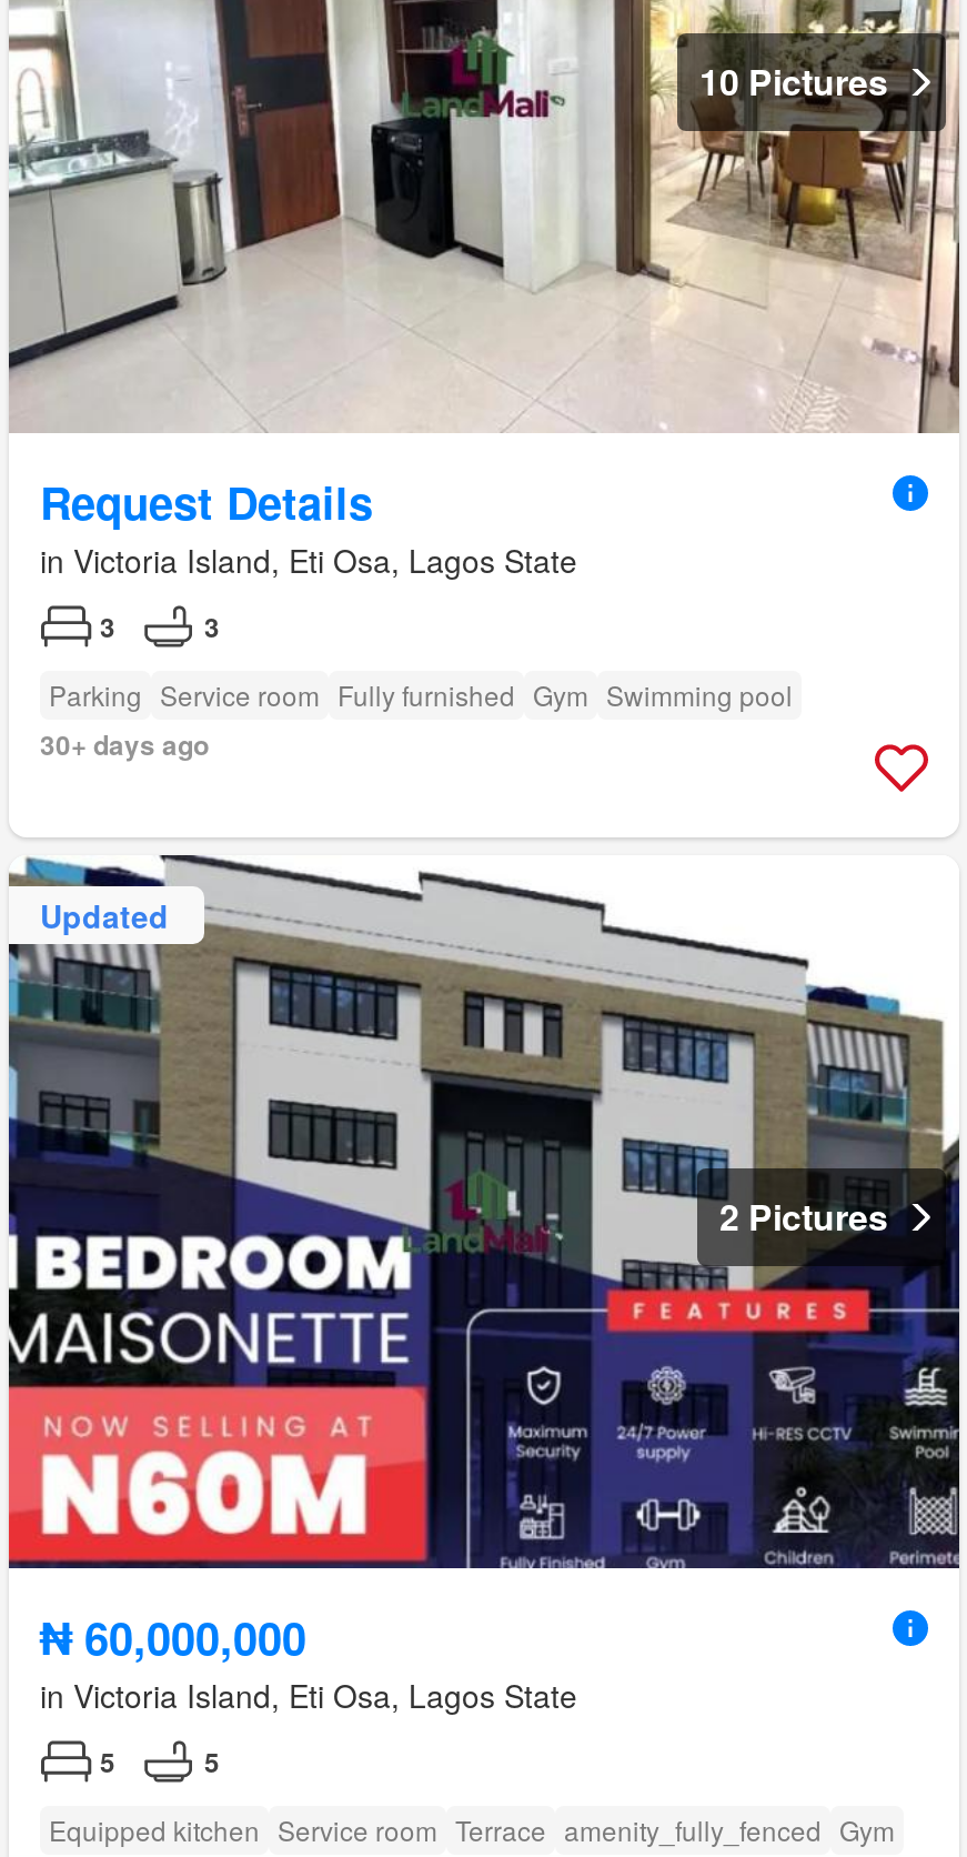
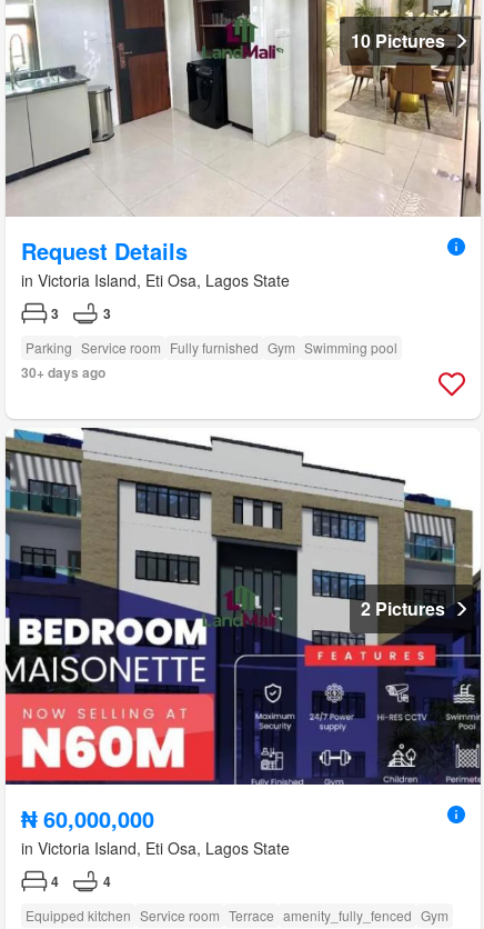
- Updated

- 5
+ 4

- 5
+ 4
